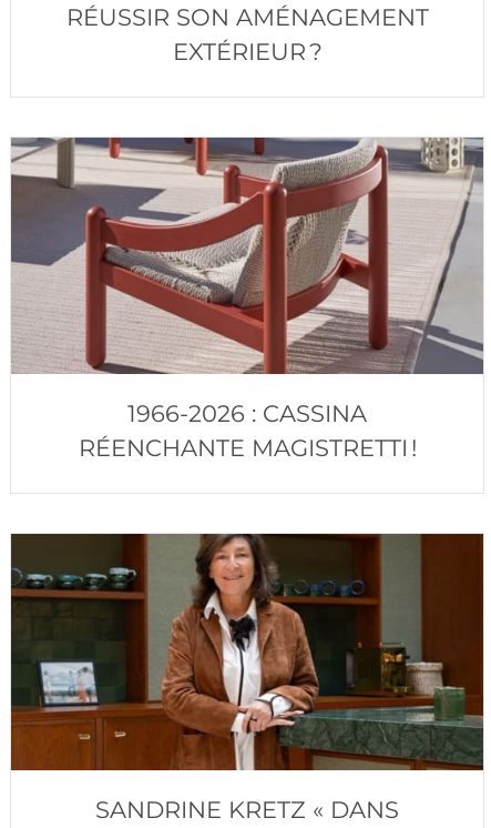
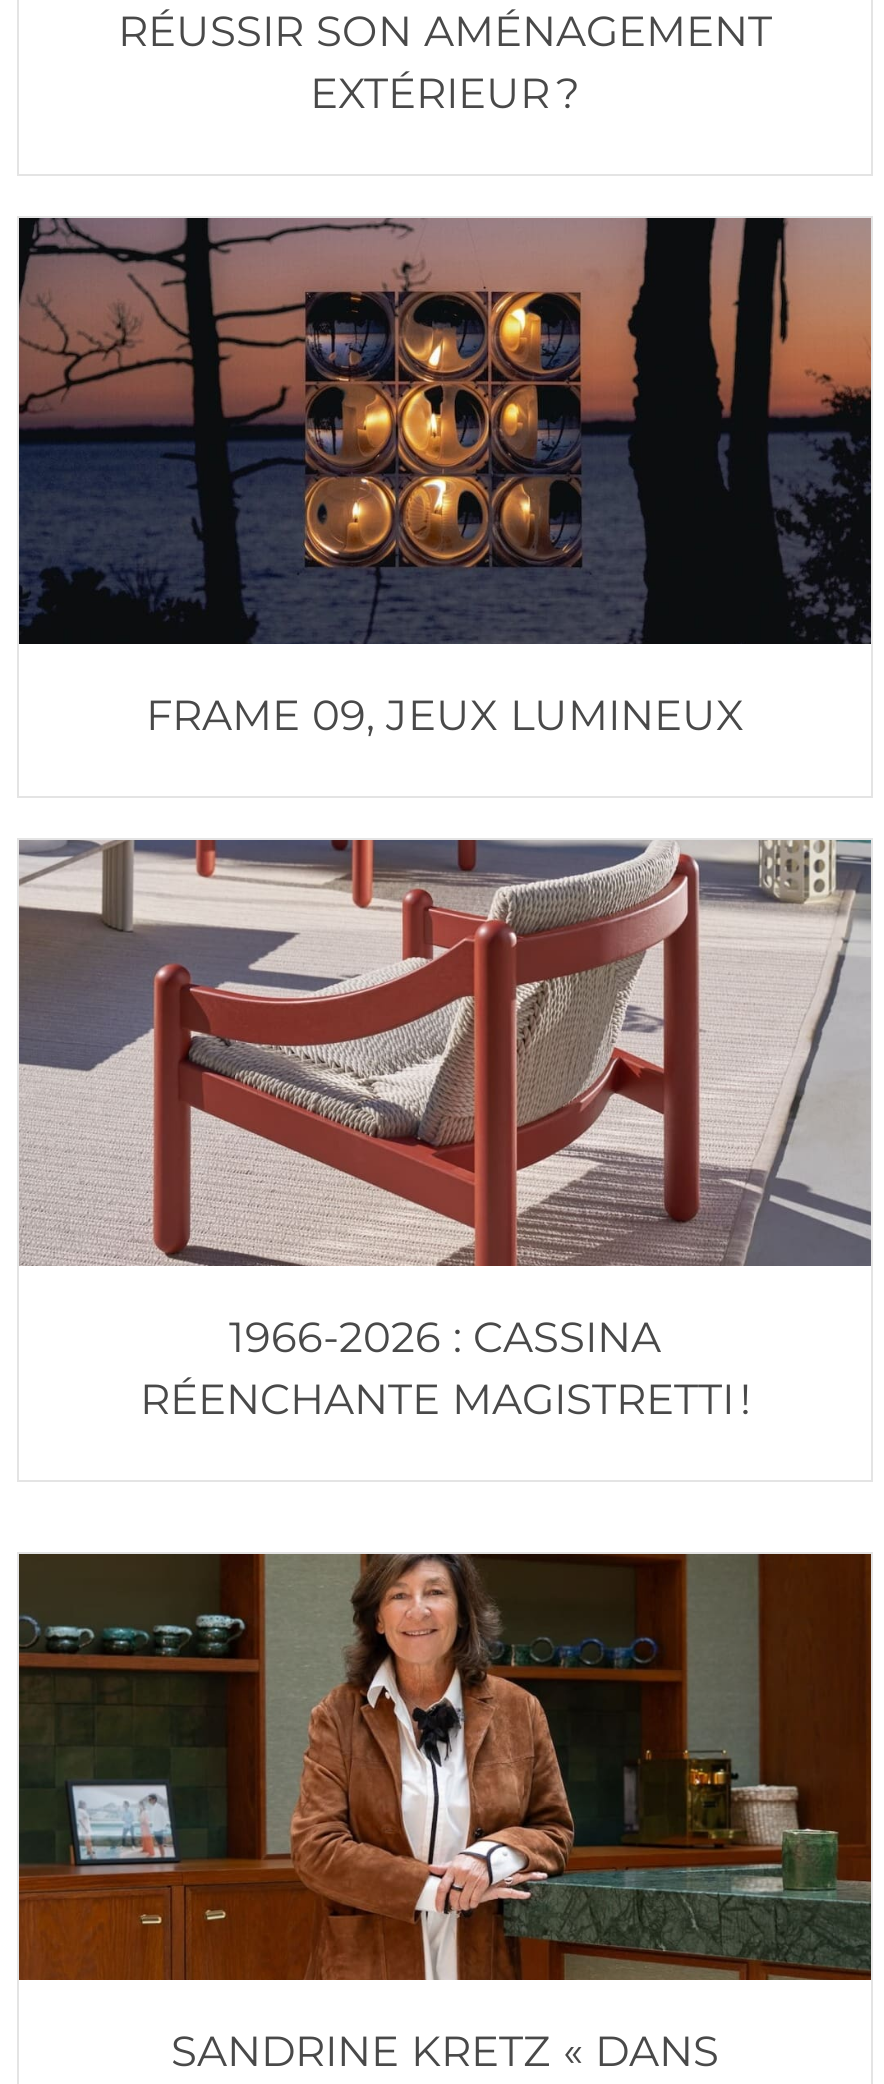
+ [image]
+ FRAME 09, JEUX LUMINEUX
